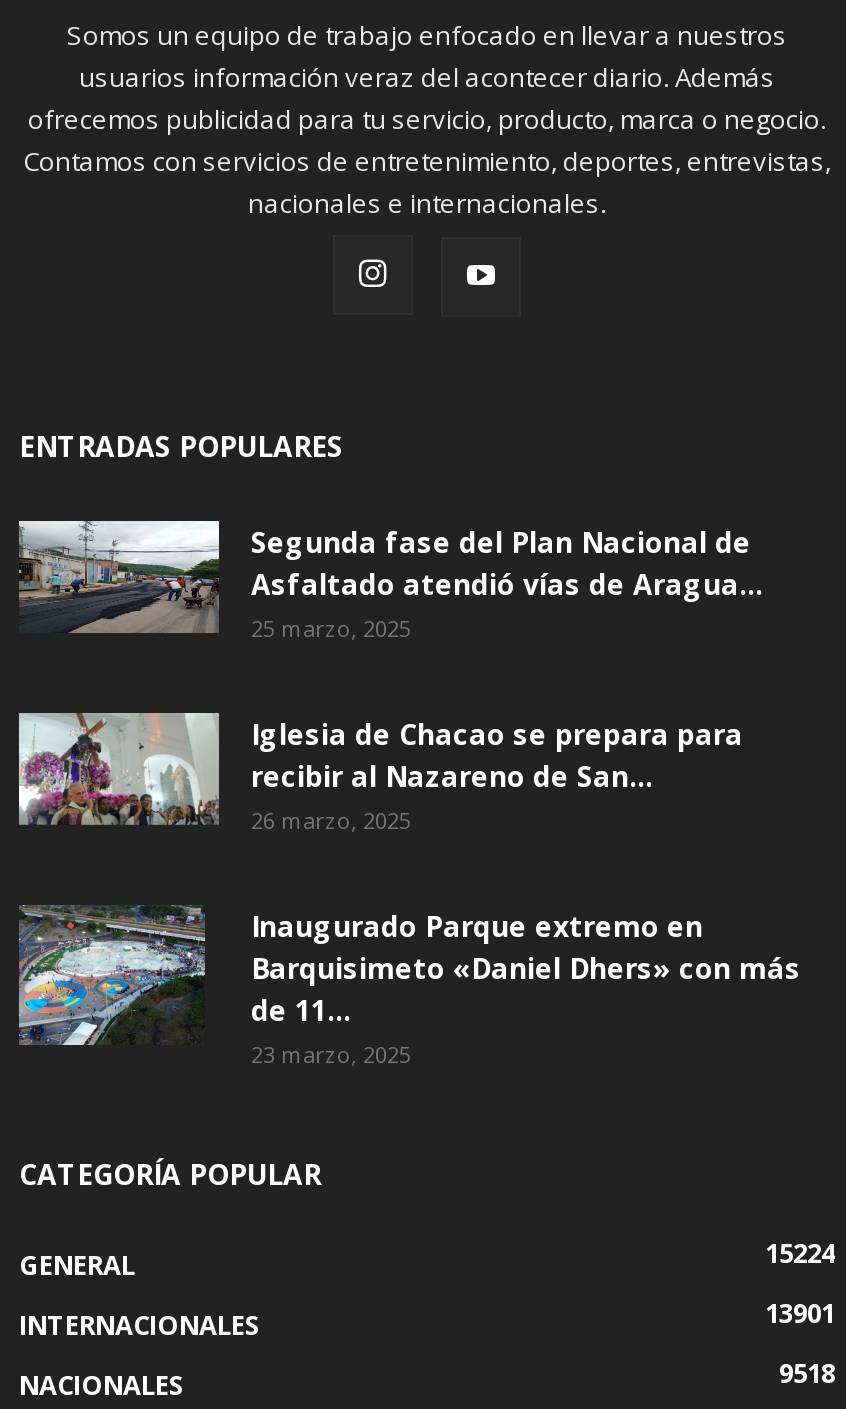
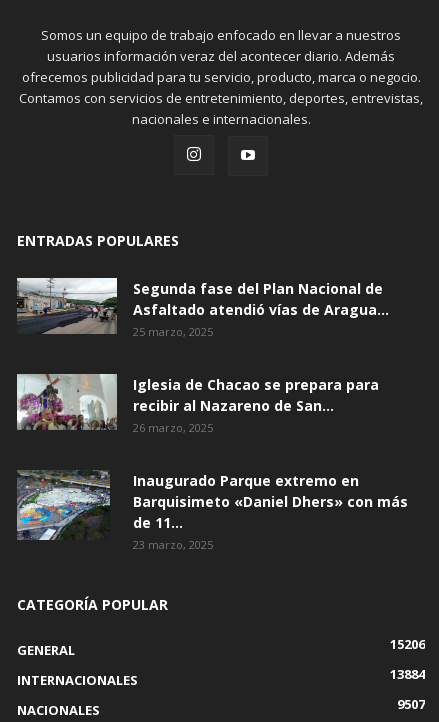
- 15224
+ 15206

- 13901
+ 13884

- 9518
+ 9507
